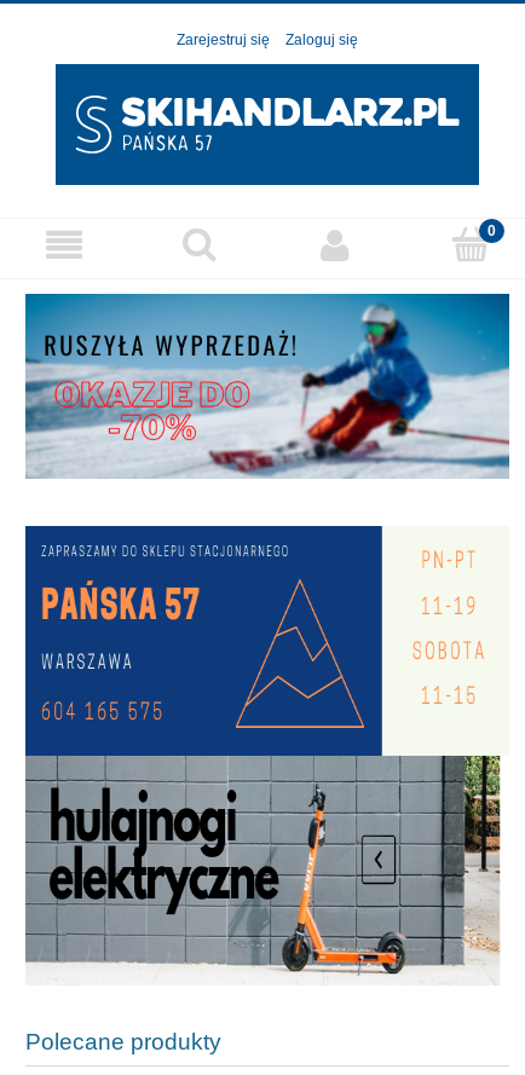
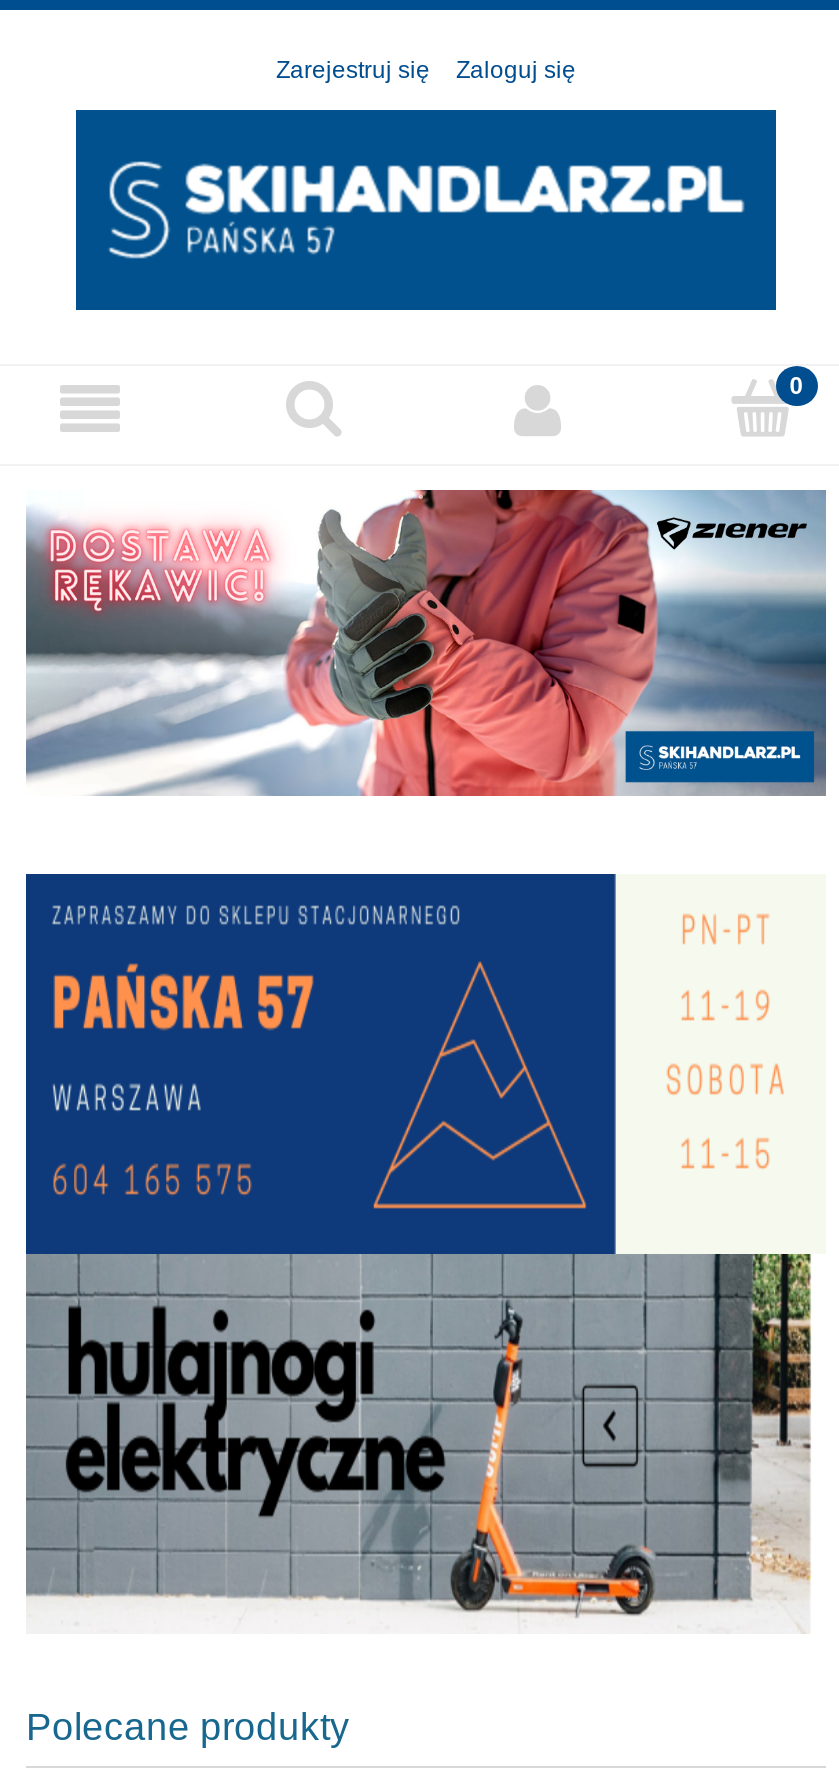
- [image]
+ [image]
